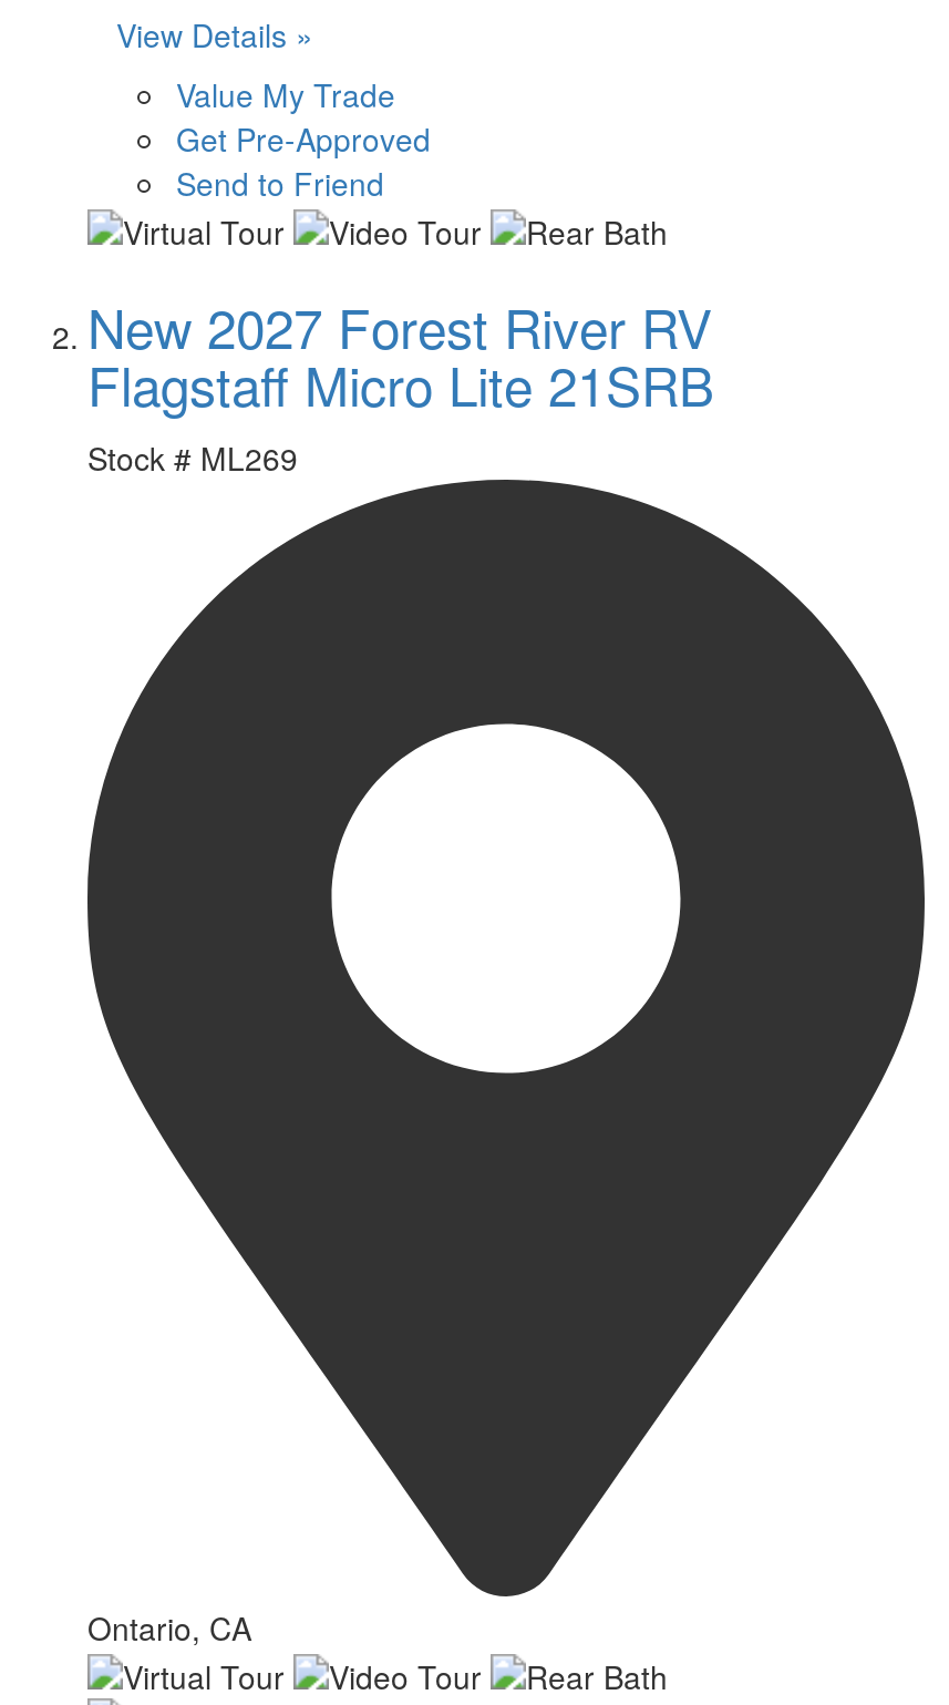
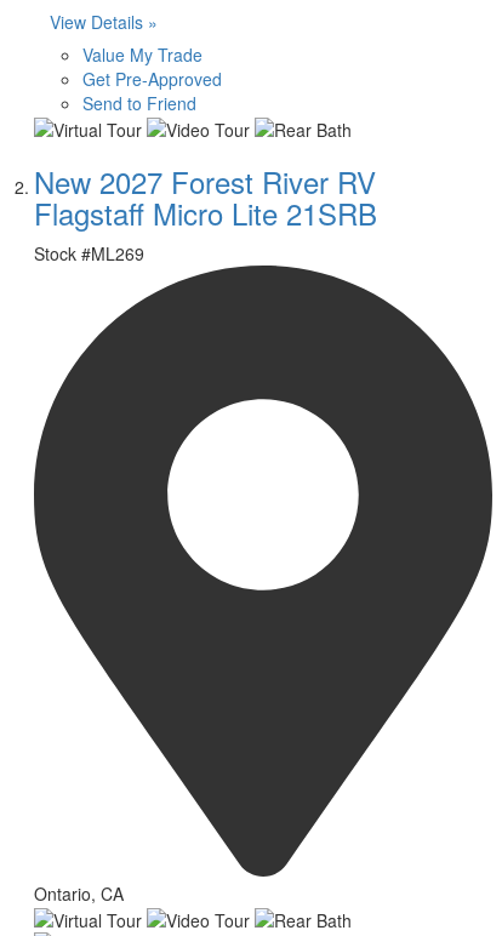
- Stock # ML269
+ Stock #ML269
